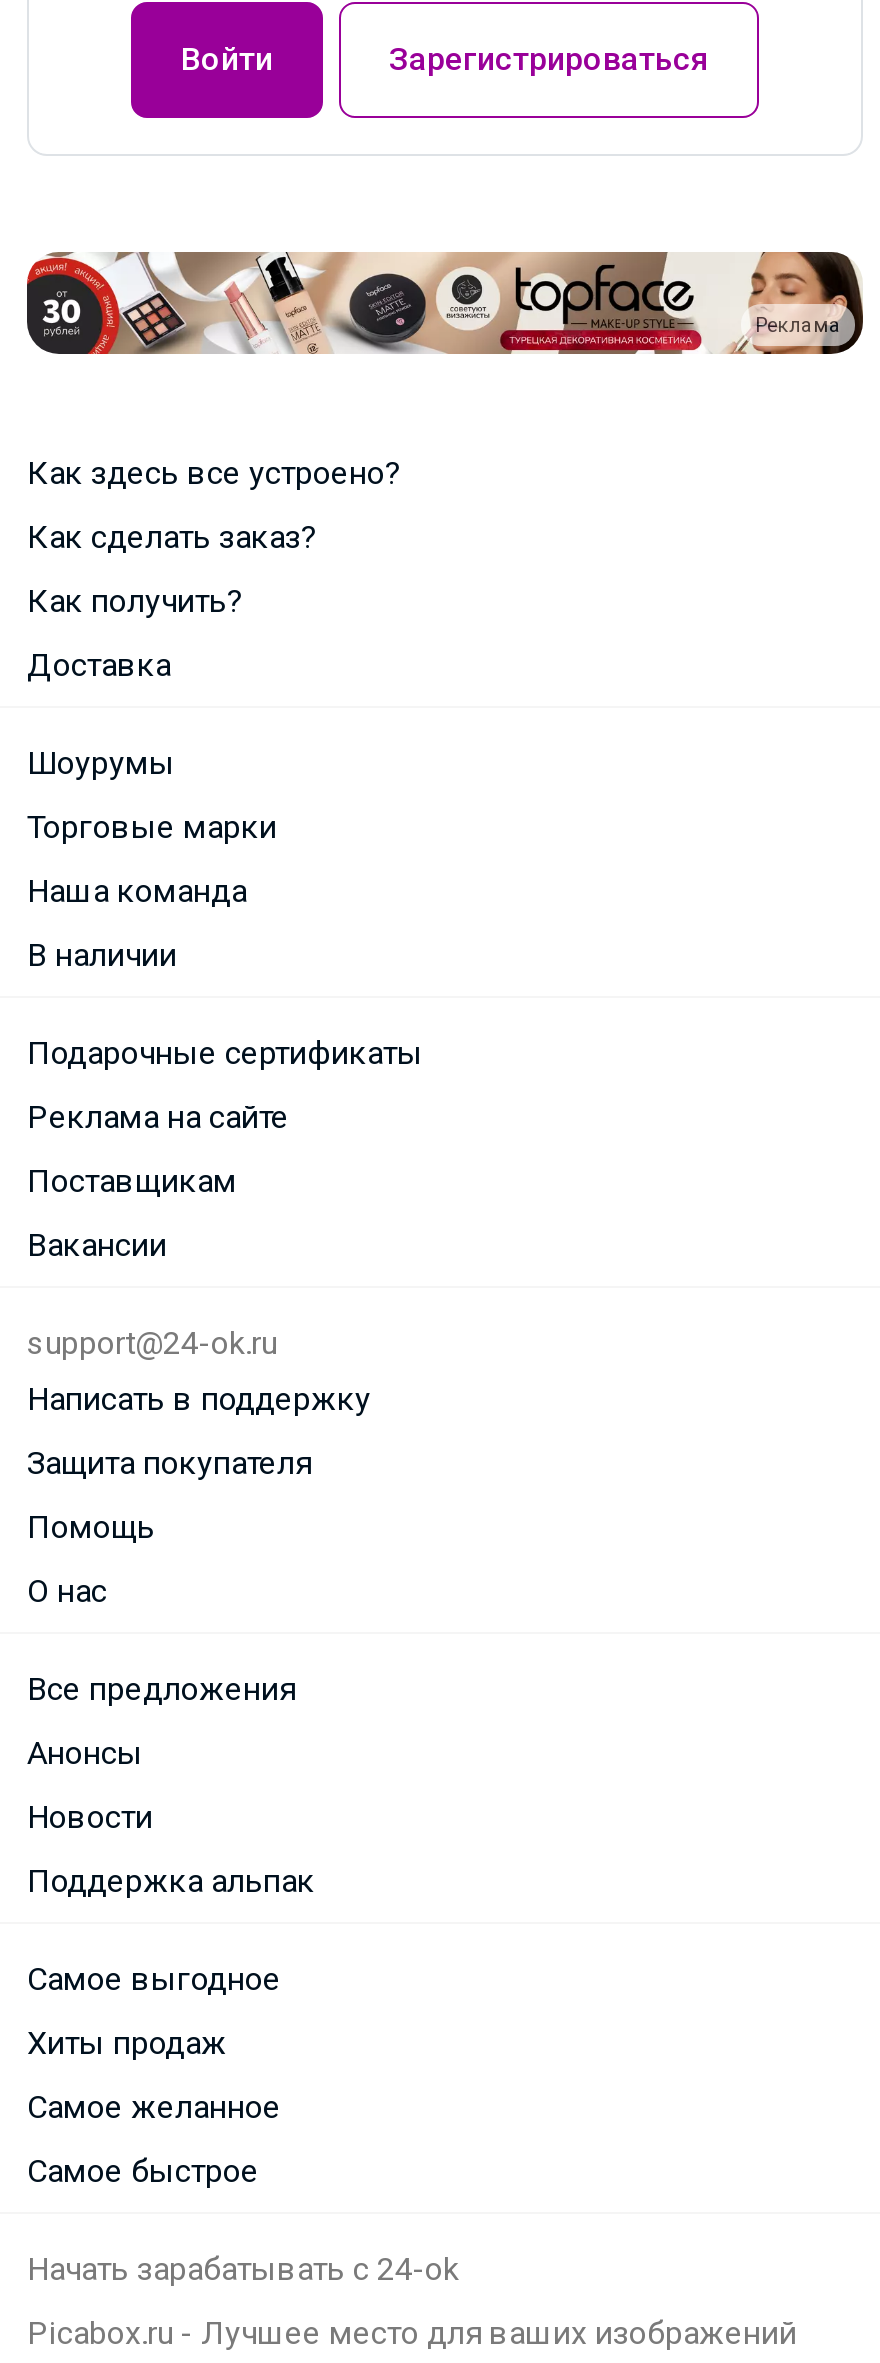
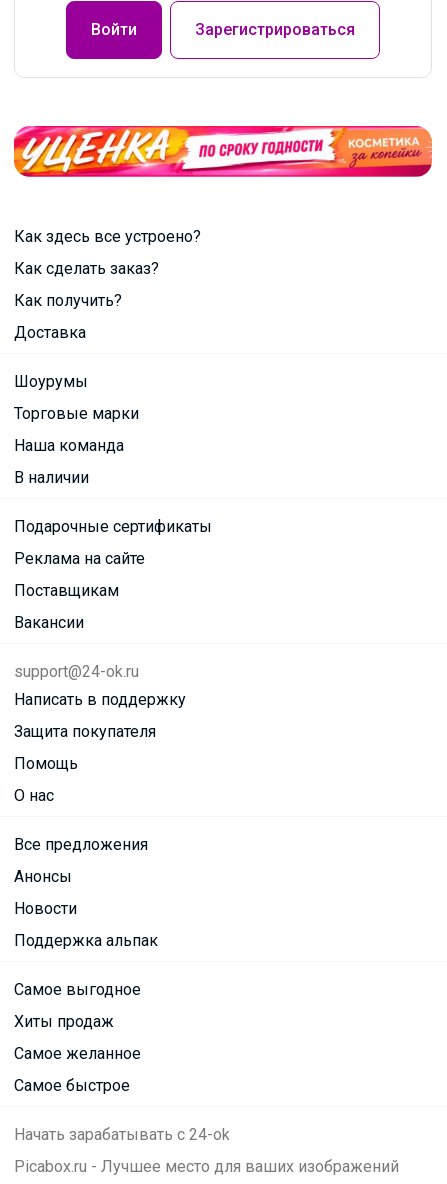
- [image]
+ [image]

- Реклама
